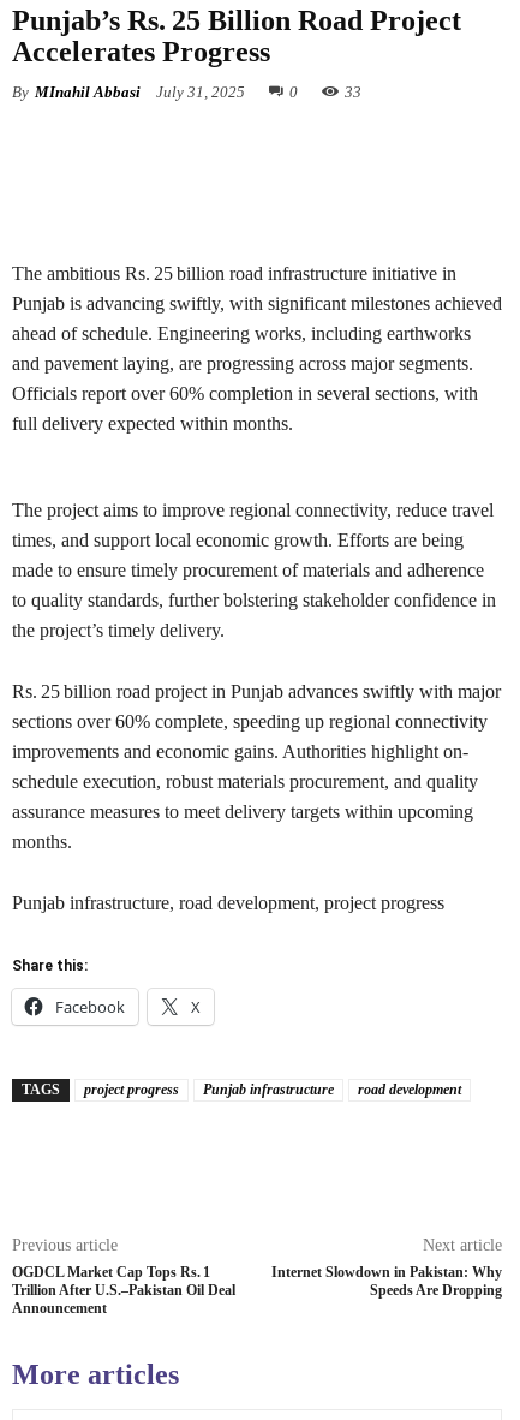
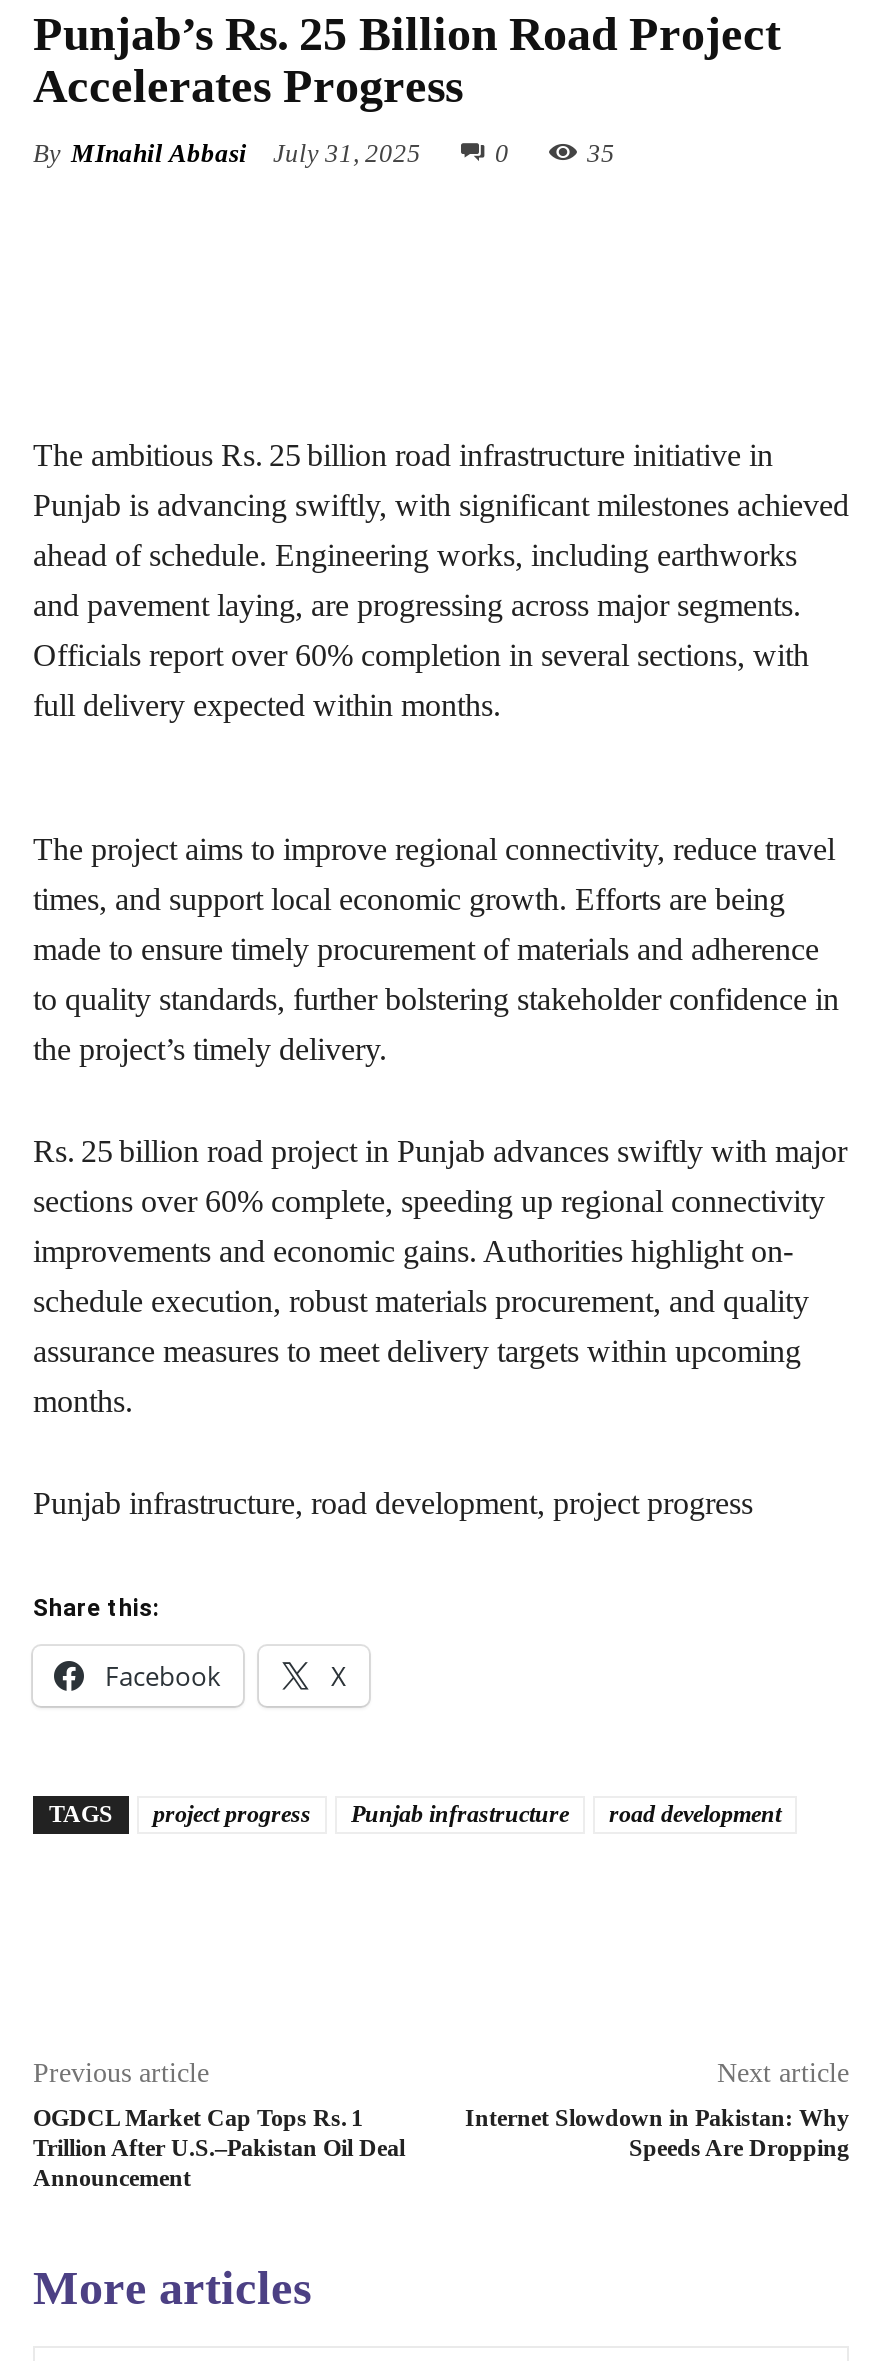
- 33
+ 35
